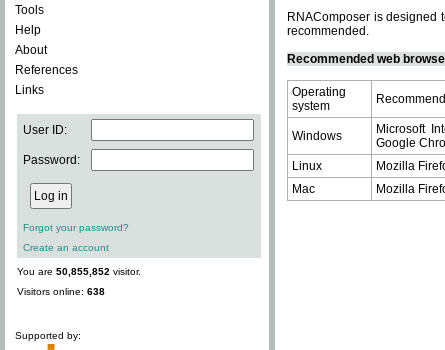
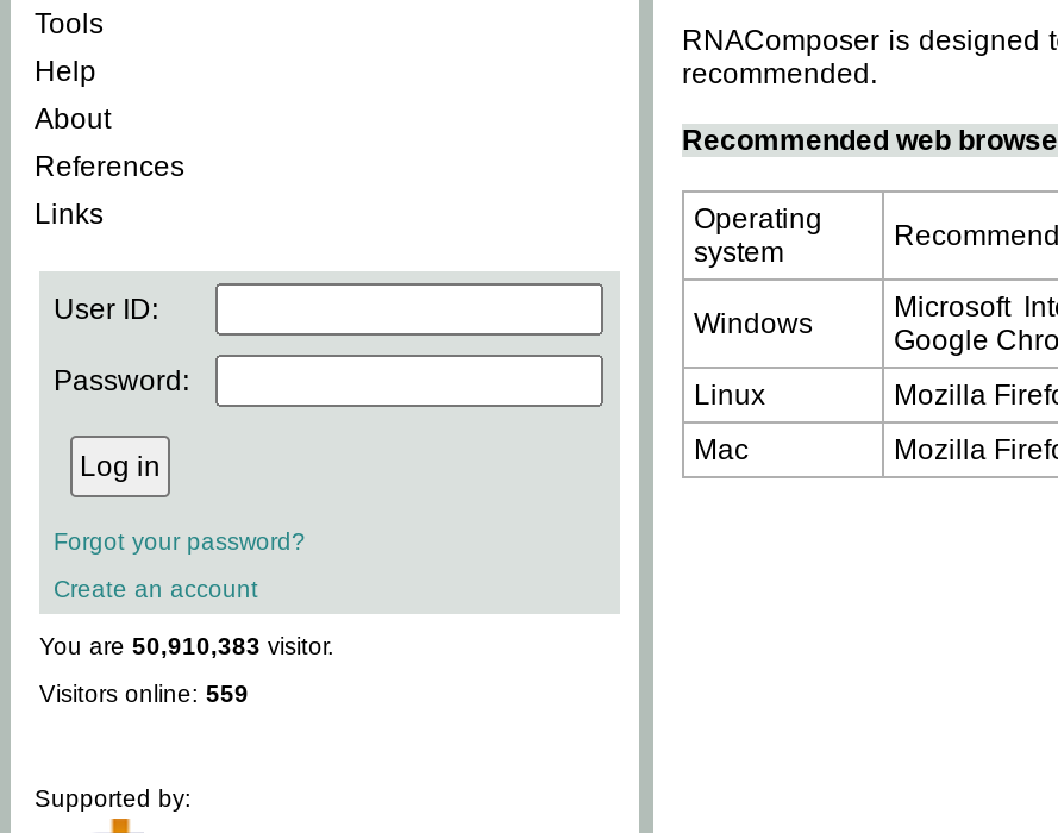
- You are 50,855,852 visitor.
+ You are 50,910,383 visitor.

- Visitors online: 638
+ Visitors online: 559
